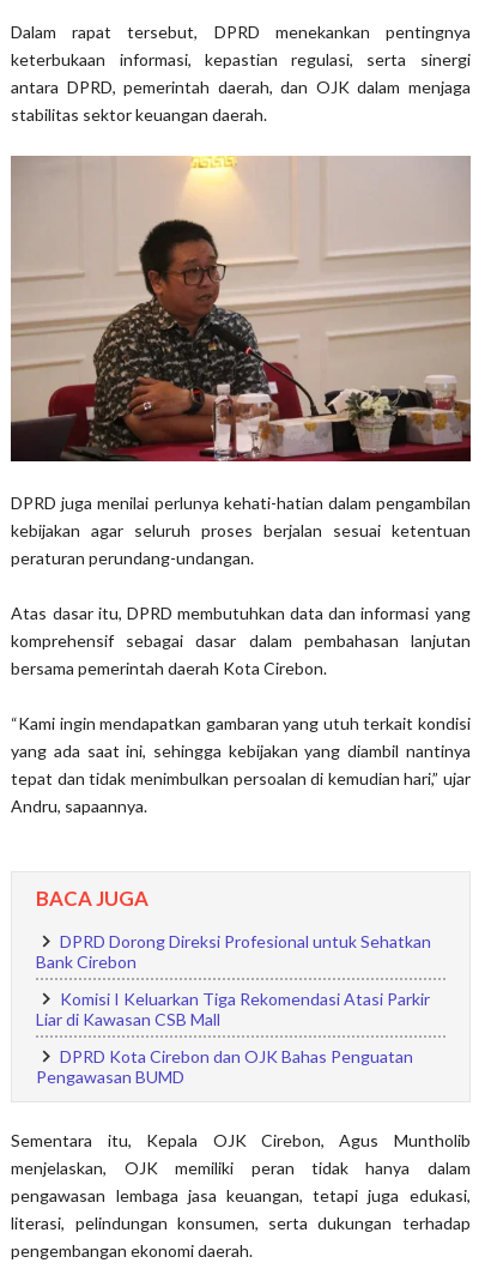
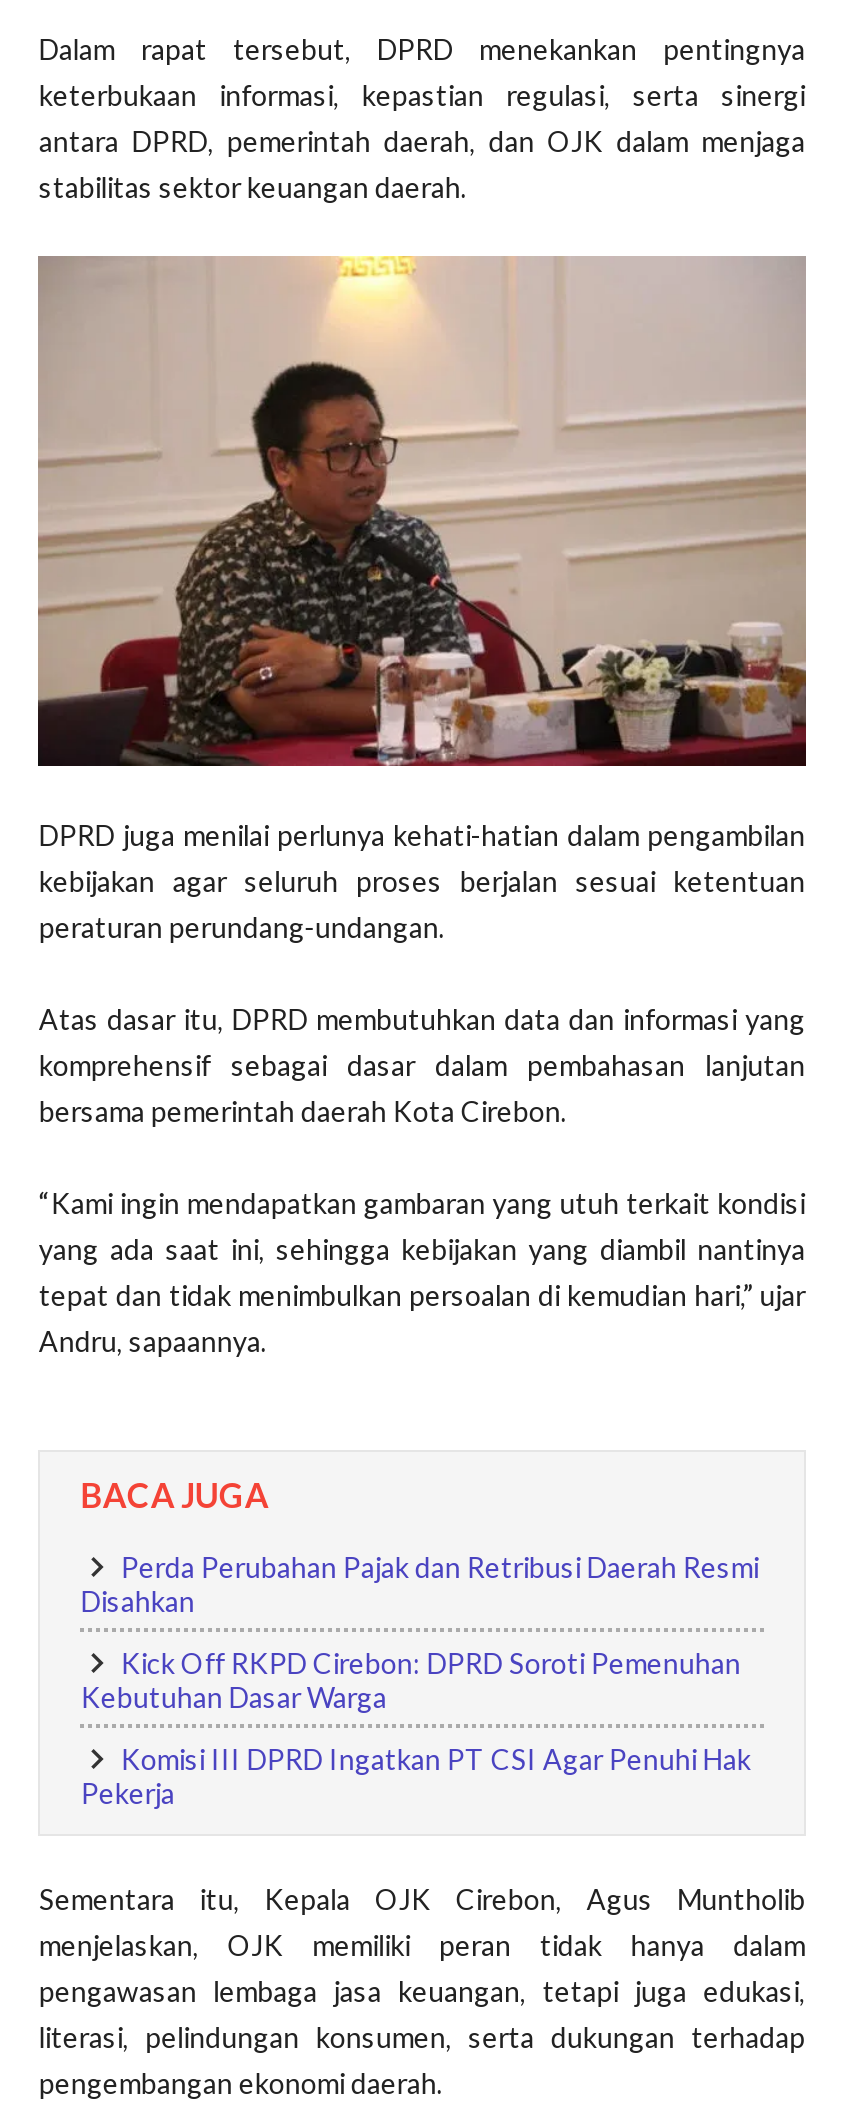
- DPRD Dorong Direksi Profesional untuk Sehatkan
- Bank Cirebon
+ Perda Perubahan Pajak dan Retribusi Daerah Resmi
+ Disahkan

- Komisi I Keluarkan Tiga Rekomendasi Atasi Parkir
- Liar di Kawasan CSB Mall
+ Kick Off RKPD Cirebon: DPRD Soroti Pemenuhan
+ Kebutuhan Dasar Warga

- DPRD Kota Cirebon dan OJK Bahas Penguatan
- Pengawasan BUMD
+ Komisi III DPRD Ingatkan PT CSI Agar Penuhi Hak
+ Pekerja
